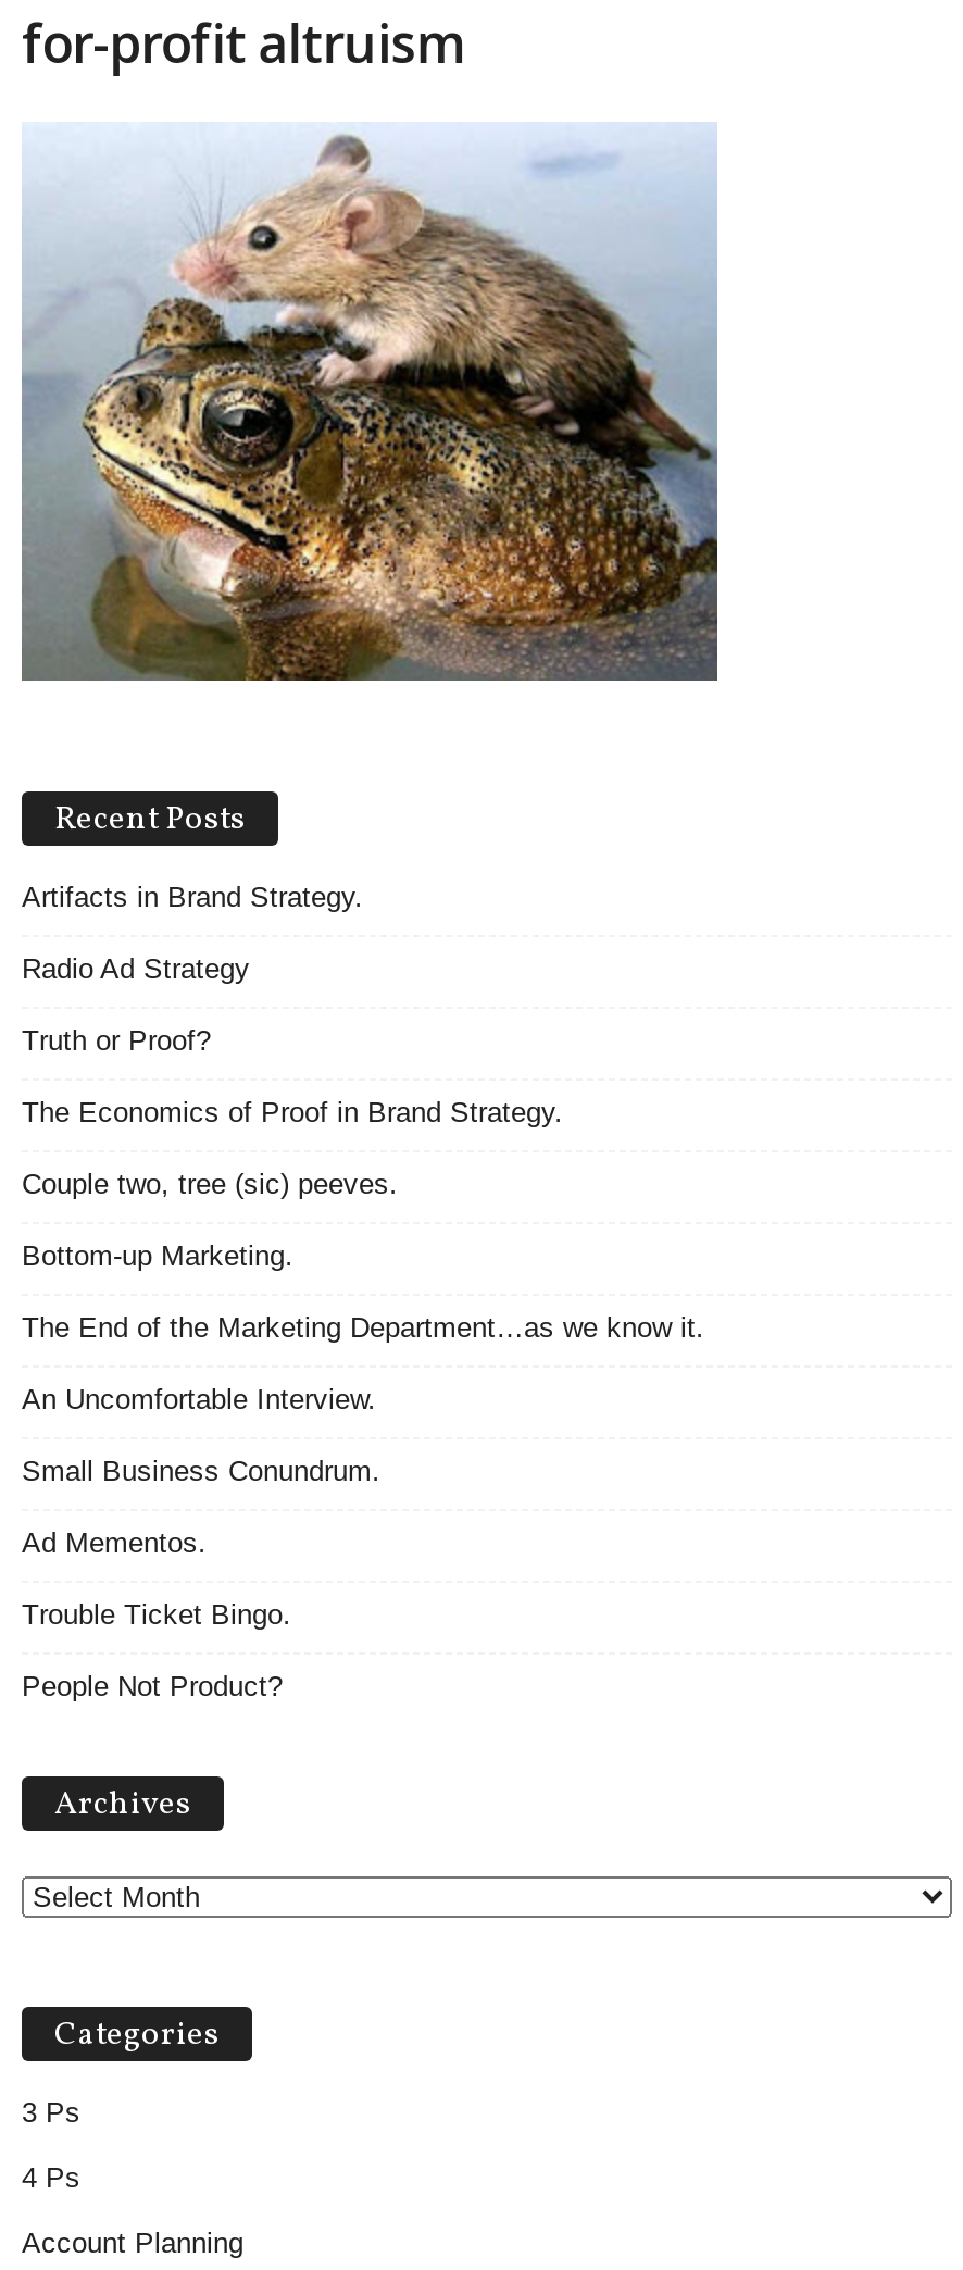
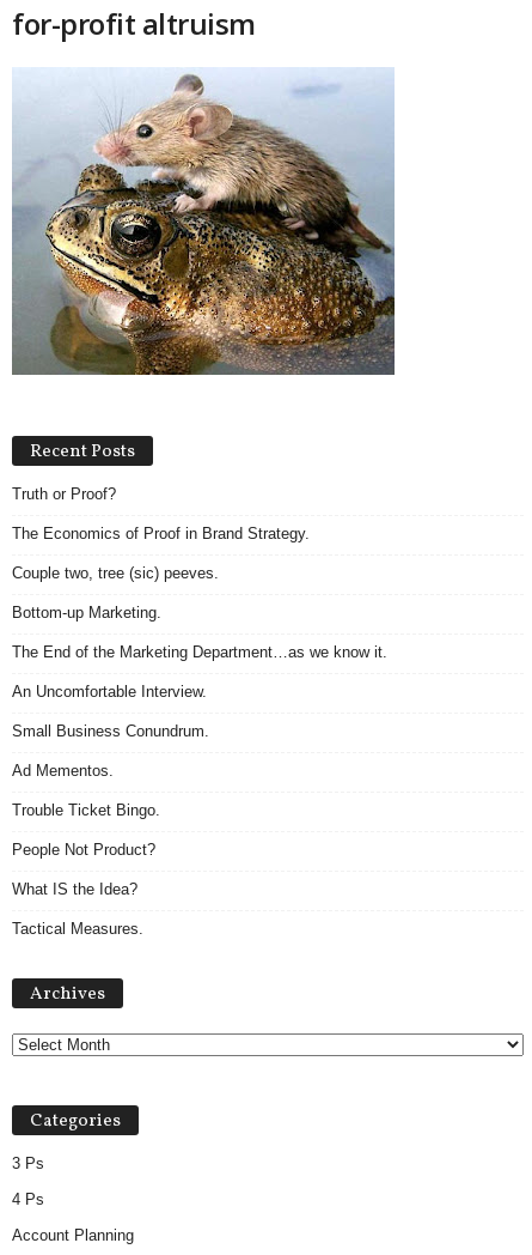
- Artifacts in Brand Strategy.
- Radio Ad Strategy

moved up: Truth or Proof? | The Economics of Proof in Brand Strategy. | Couple two, tree (sic) peeves. | ... | Trouble Ticket Bingo. | People Not Product?

+ What IS the Idea?
+ Tactical Measures.
